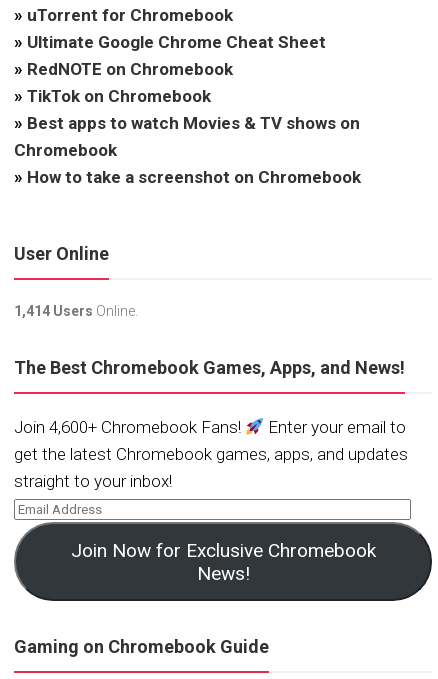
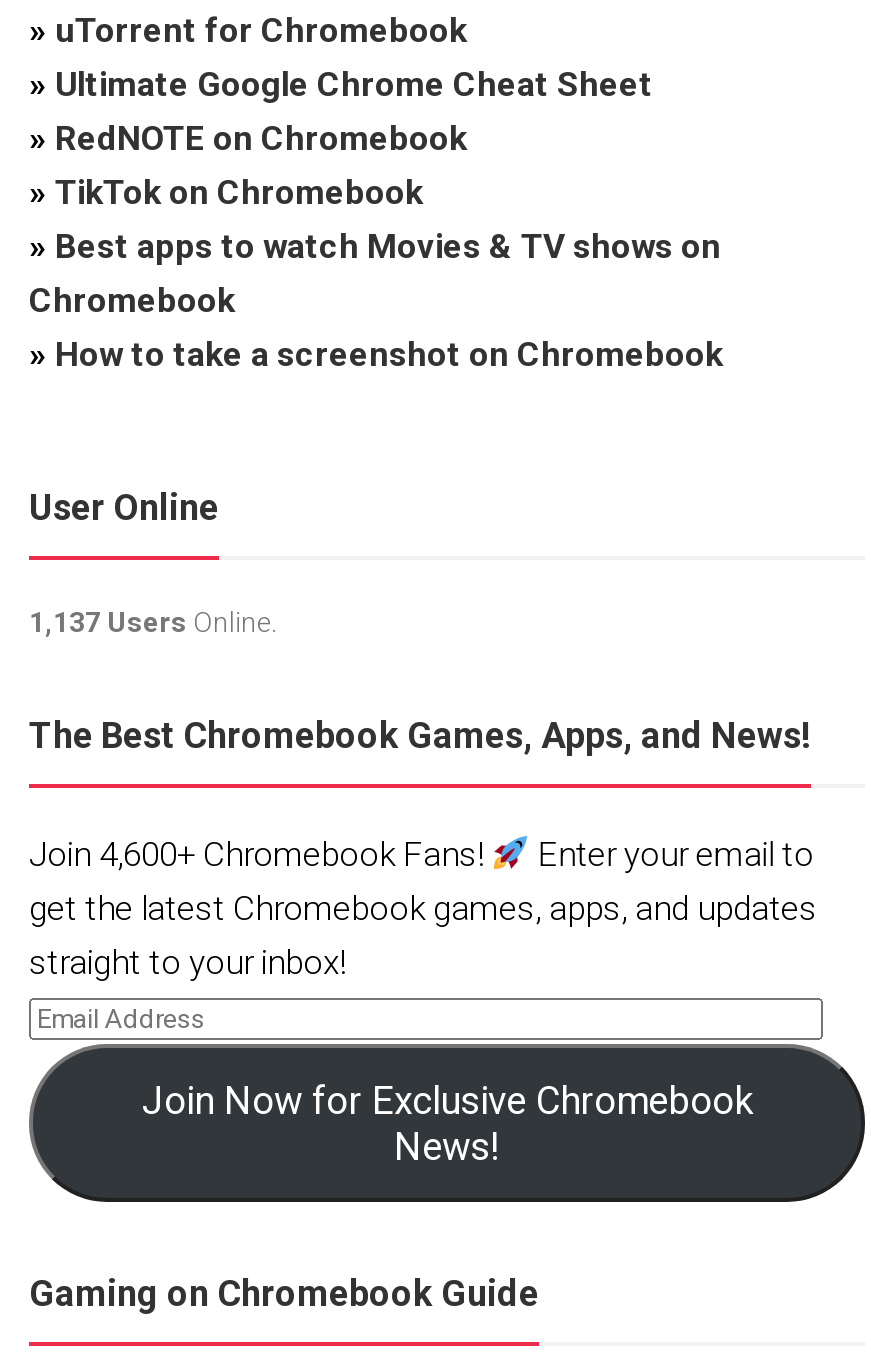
- 1,414 Users Online.
+ 1,137 Users Online.
